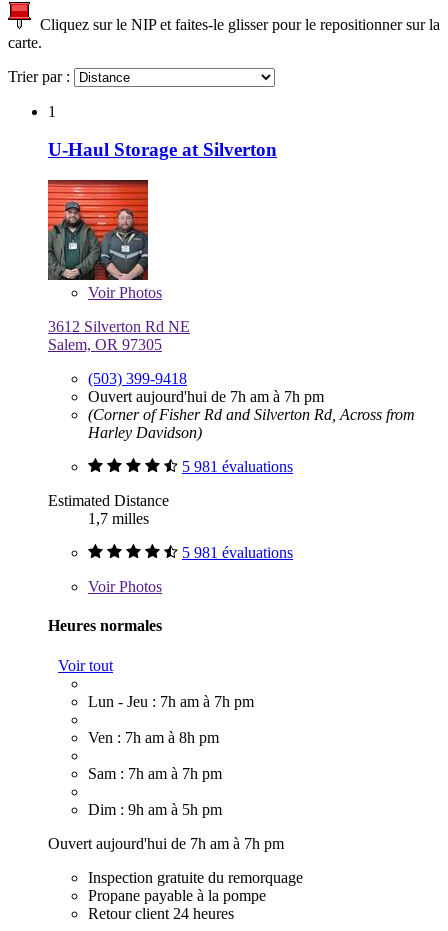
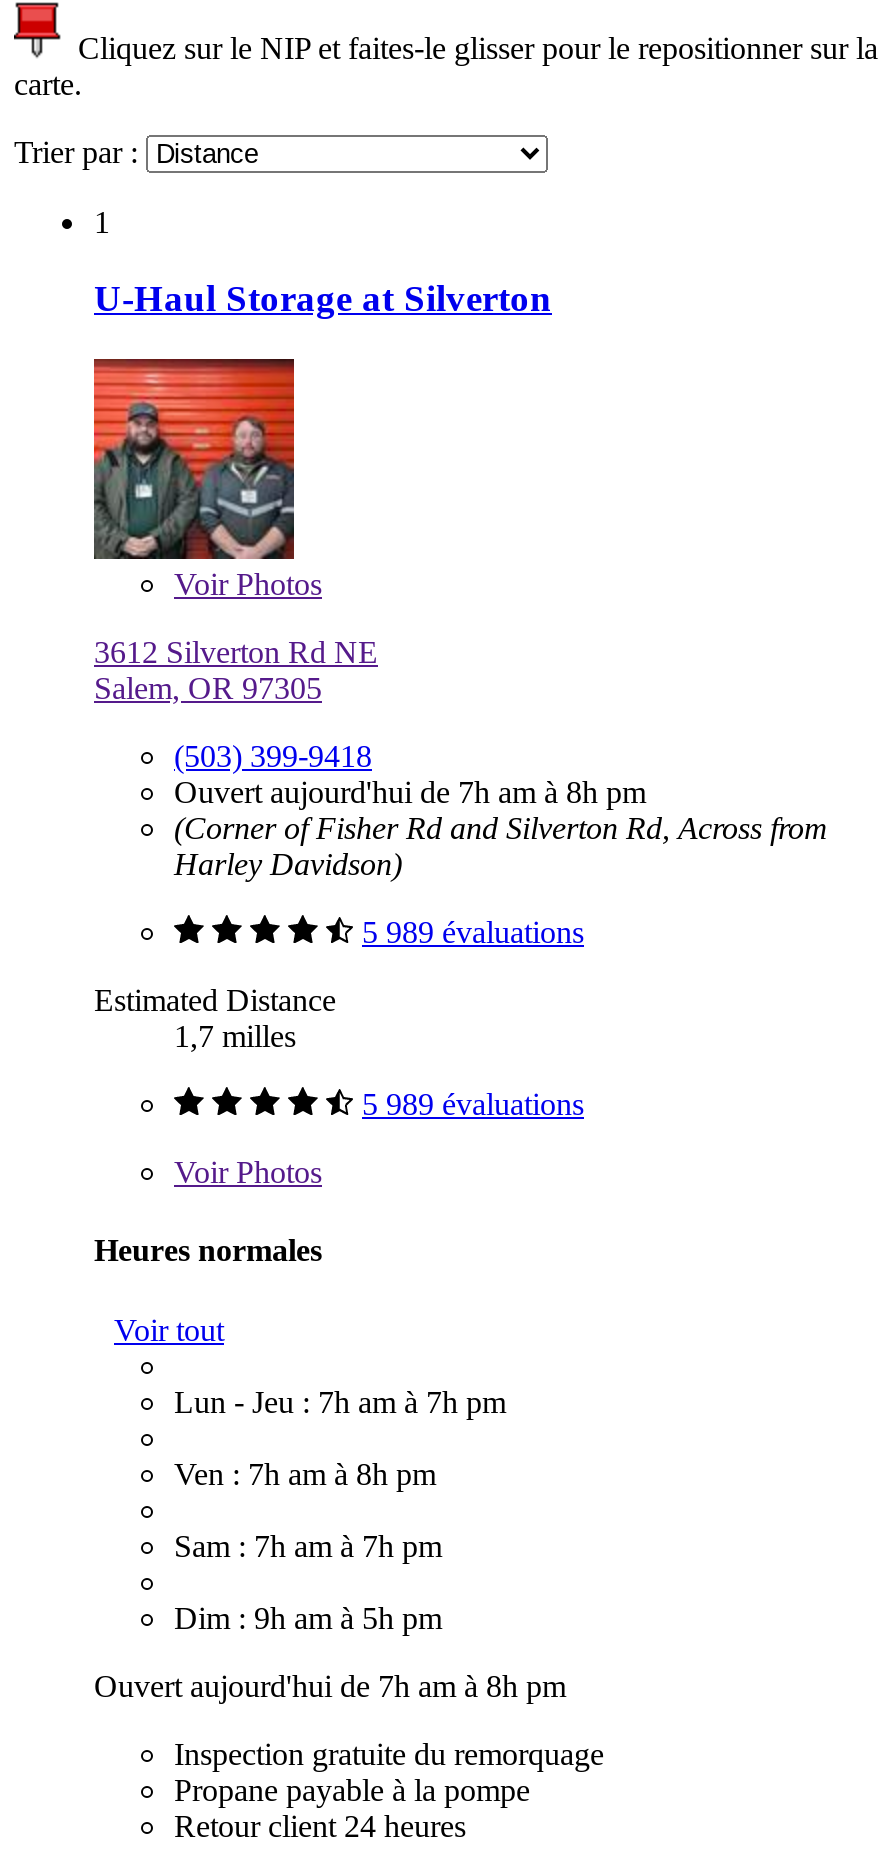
- Ouvert aujourd'hui de 7h am à 7h pm
+ Ouvert aujourd'hui de 7h am à 8h pm

- 5 981 évaluations
+ 5 989 évaluations

- 5 981 évaluations
+ 5 989 évaluations

- Ouvert aujourd'hui de 7h am à 7h pm
+ Ouvert aujourd'hui de 7h am à 8h pm
